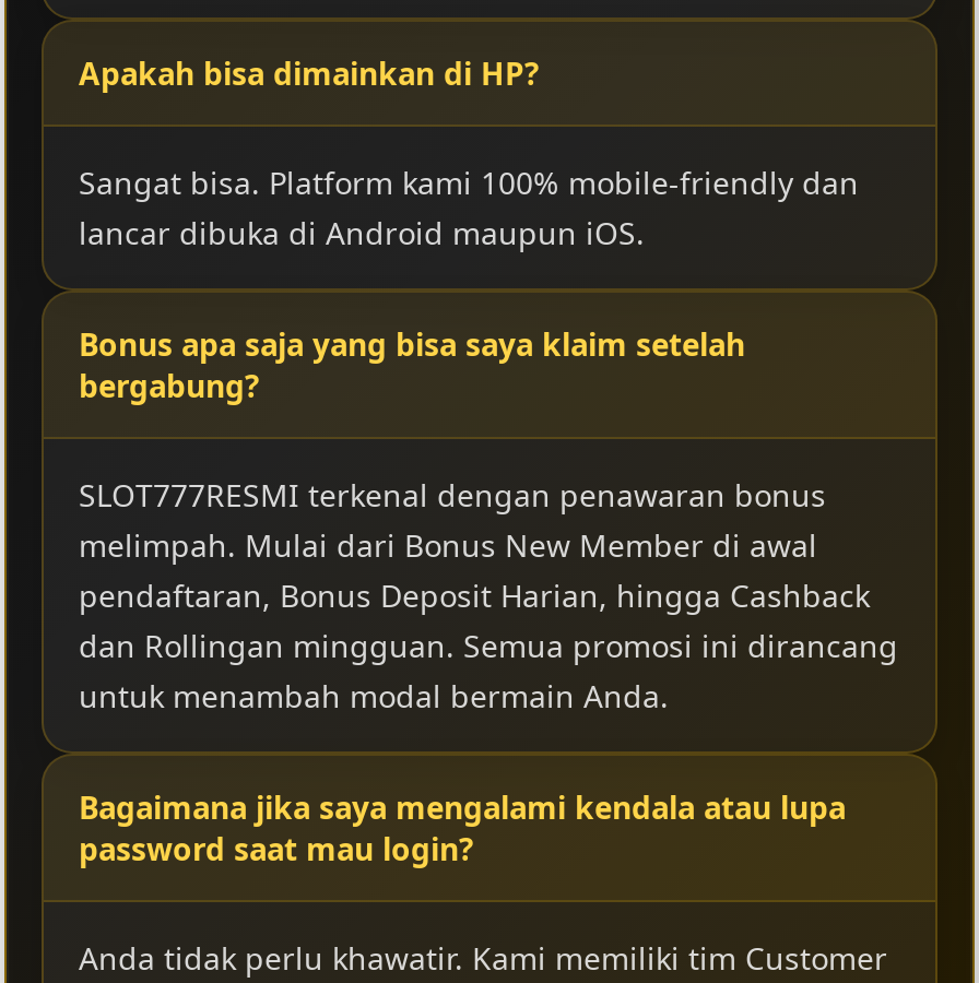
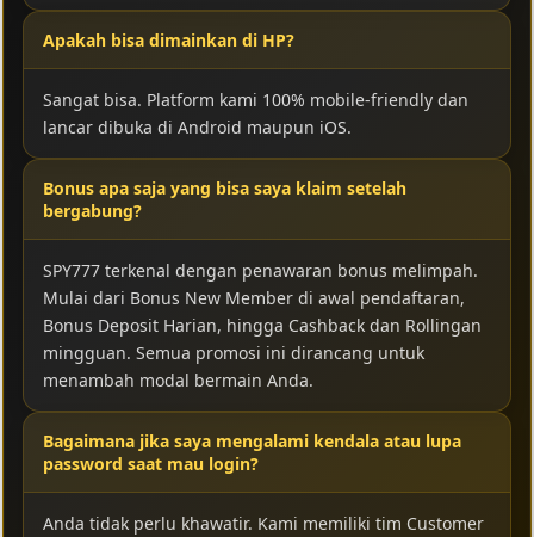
- SLOT777RESMI terkenal dengan penawaran bonus
- melimpah. Mulai dari Bonus New Member di awal
- pendaftaran, Bonus Deposit Harian, hingga Cashback
- dan Rollingan mingguan. Semua promosi ini dirancang
- untuk menambah modal bermain Anda.
+ SPY777 terkenal dengan penawaran bonus melimpah.
+ Mulai dari Bonus New Member di awal pendaftaran,
+ Bonus Deposit Harian, hingga Cashback dan Rollingan
+ mingguan. Semua promosi ini dirancang untuk
+ menambah modal bermain Anda.
